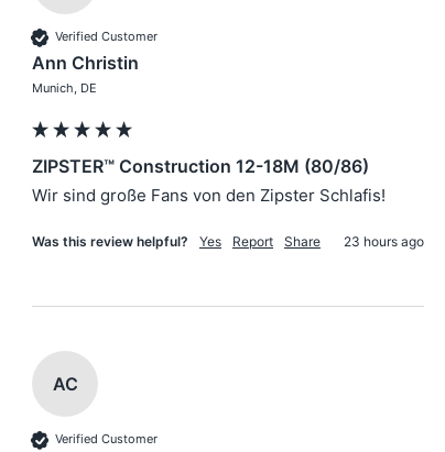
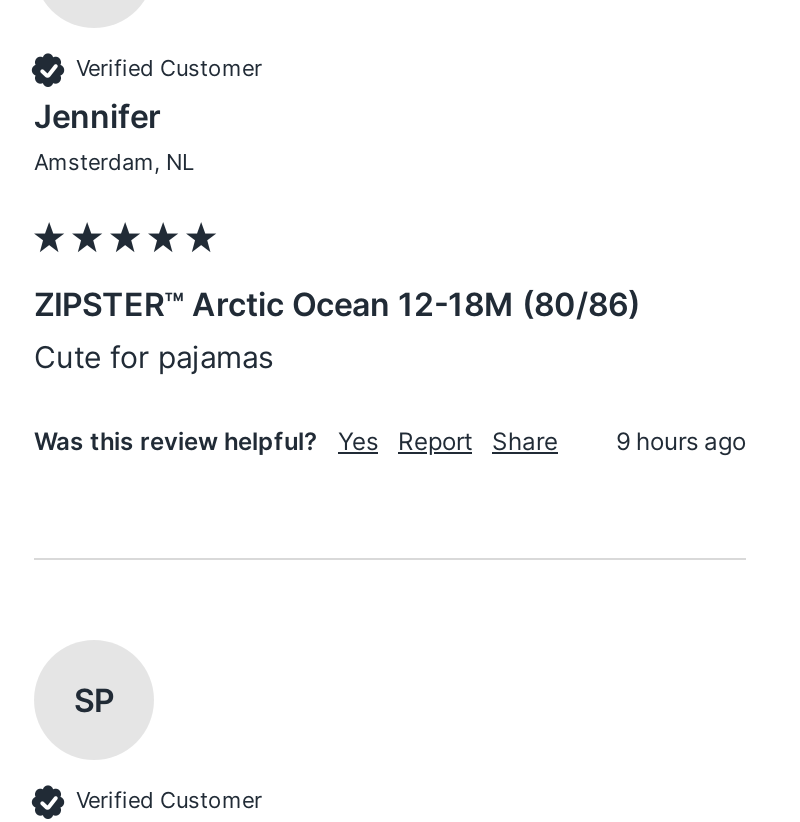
- Ann Christin
- Munich, DE
+ Jennifer
+ Amsterdam, NL

- ZIPSTER™ Construction 12-18M (80/86)
- Wir sind große Fans von den Zipster Schlafis!
+ ZIPSTER™ Arctic Ocean 12-18M (80/86)
+ Cute for pajamas

- Was this review helpful? Yes Report Share 23 hours ago
+ Was this review helpful? Yes Report Share 9 hours ago

- AC
+ SP
